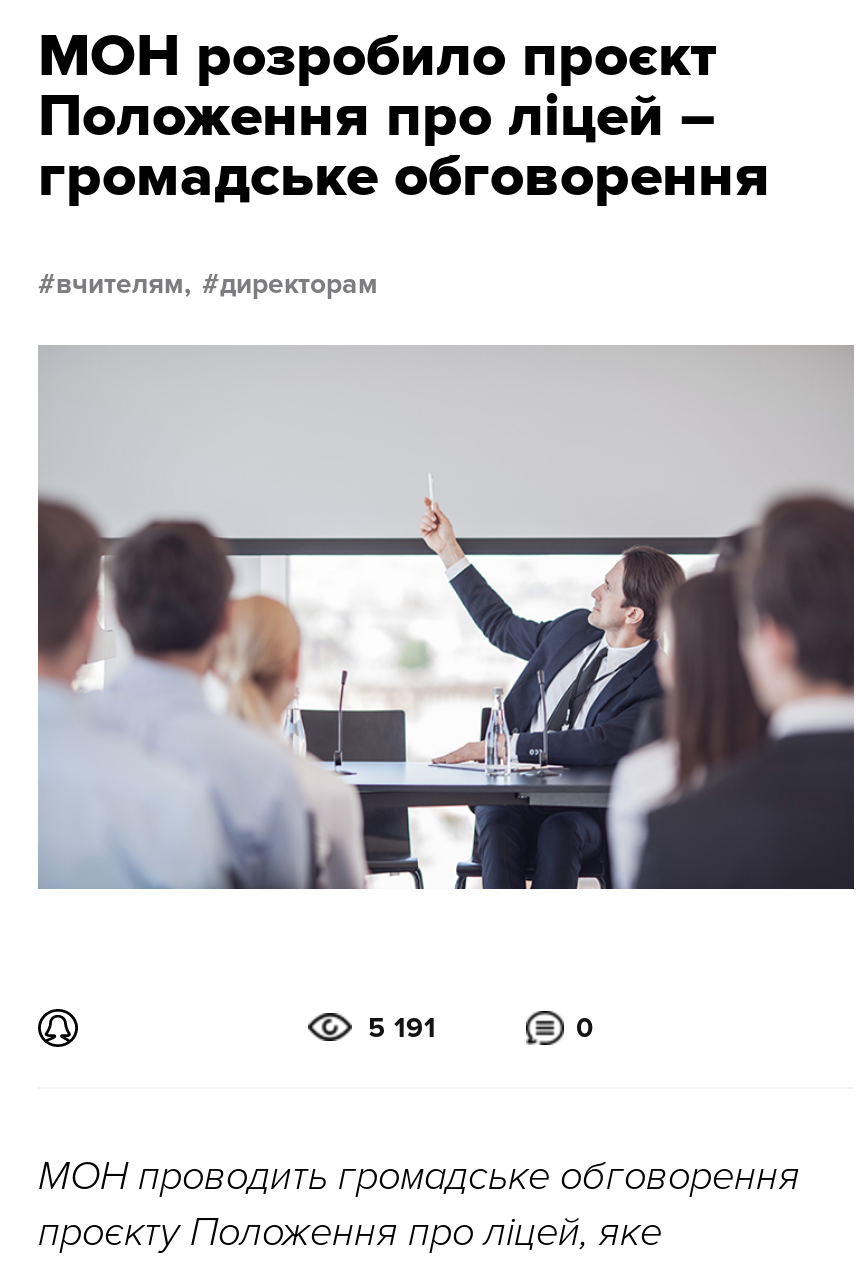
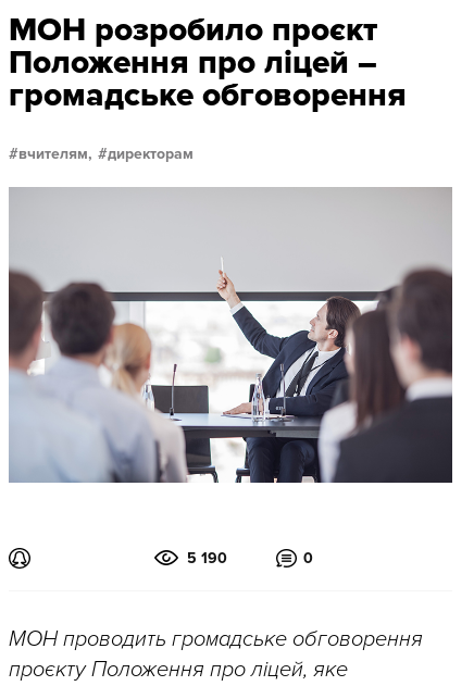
- 5 191
+ 5 190
